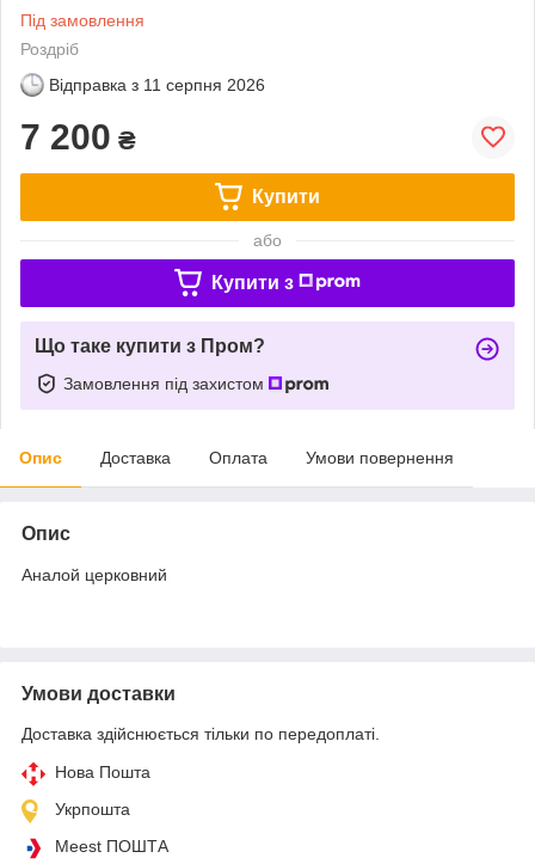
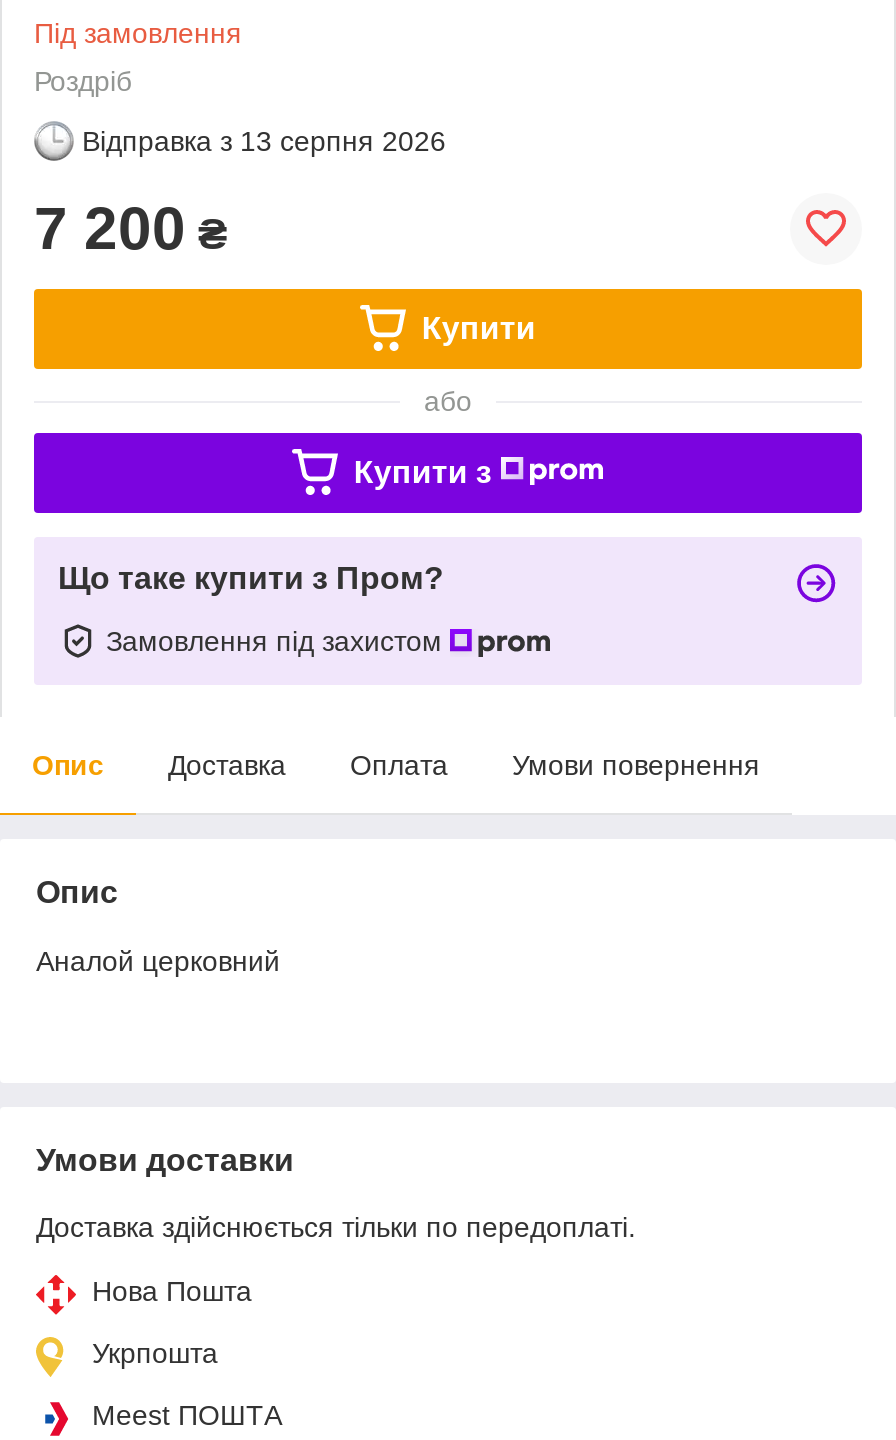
- Відправка з 11 серпня 2026
+ Відправка з 13 серпня 2026
